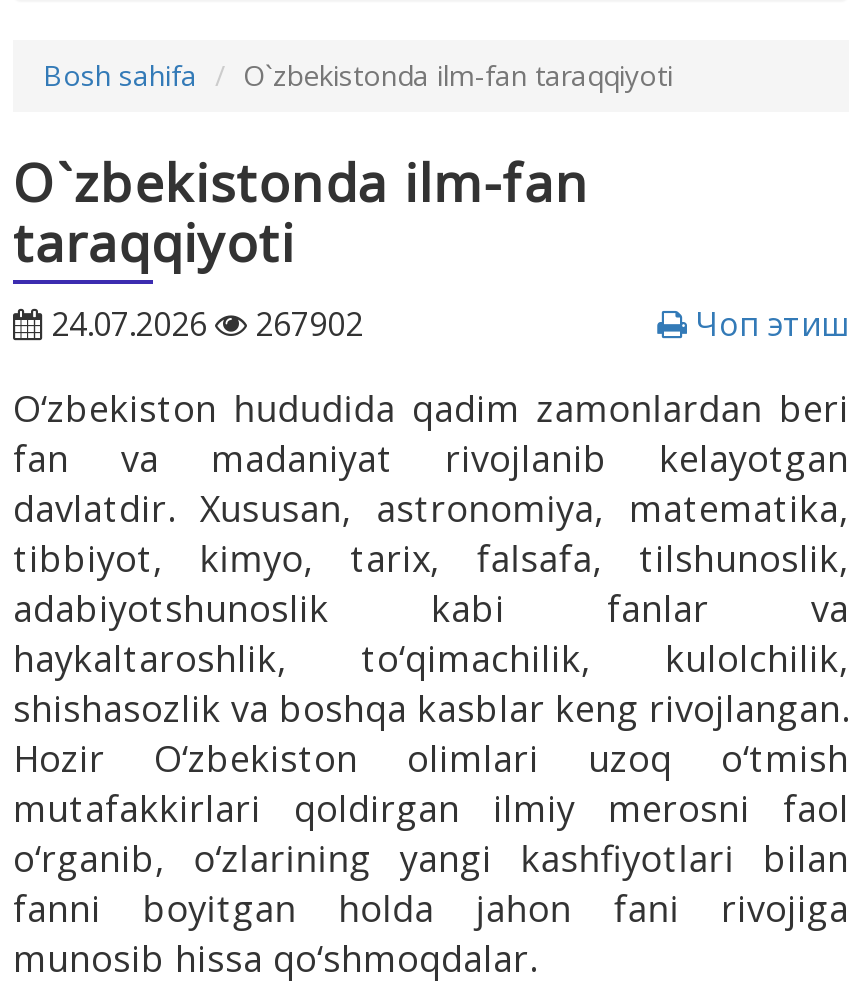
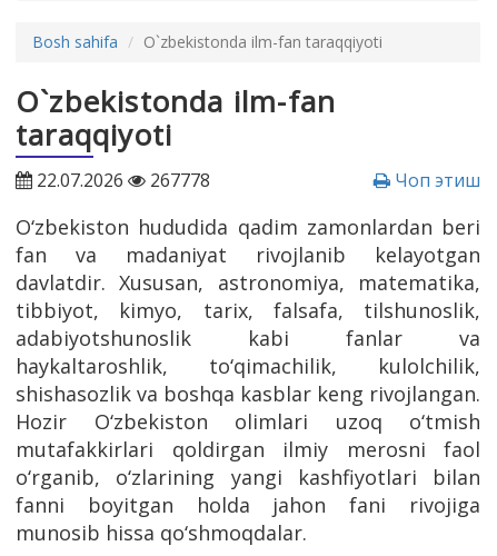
- 24.07.2026
+ 22.07.2026

- 267902
+ 267778
